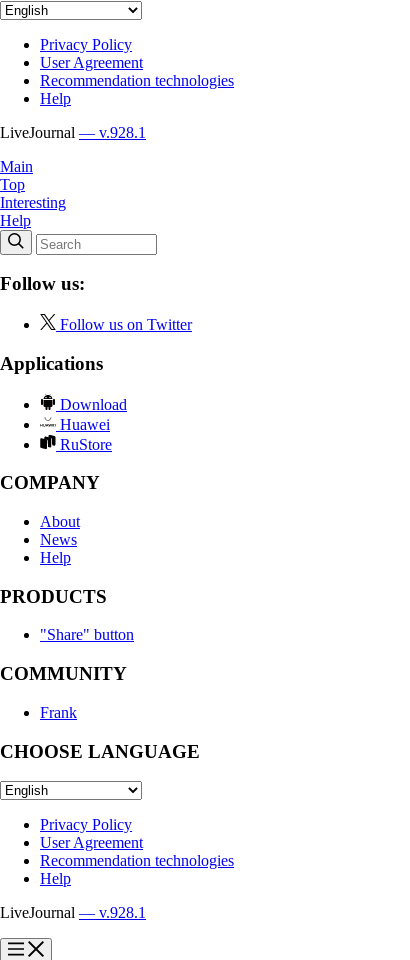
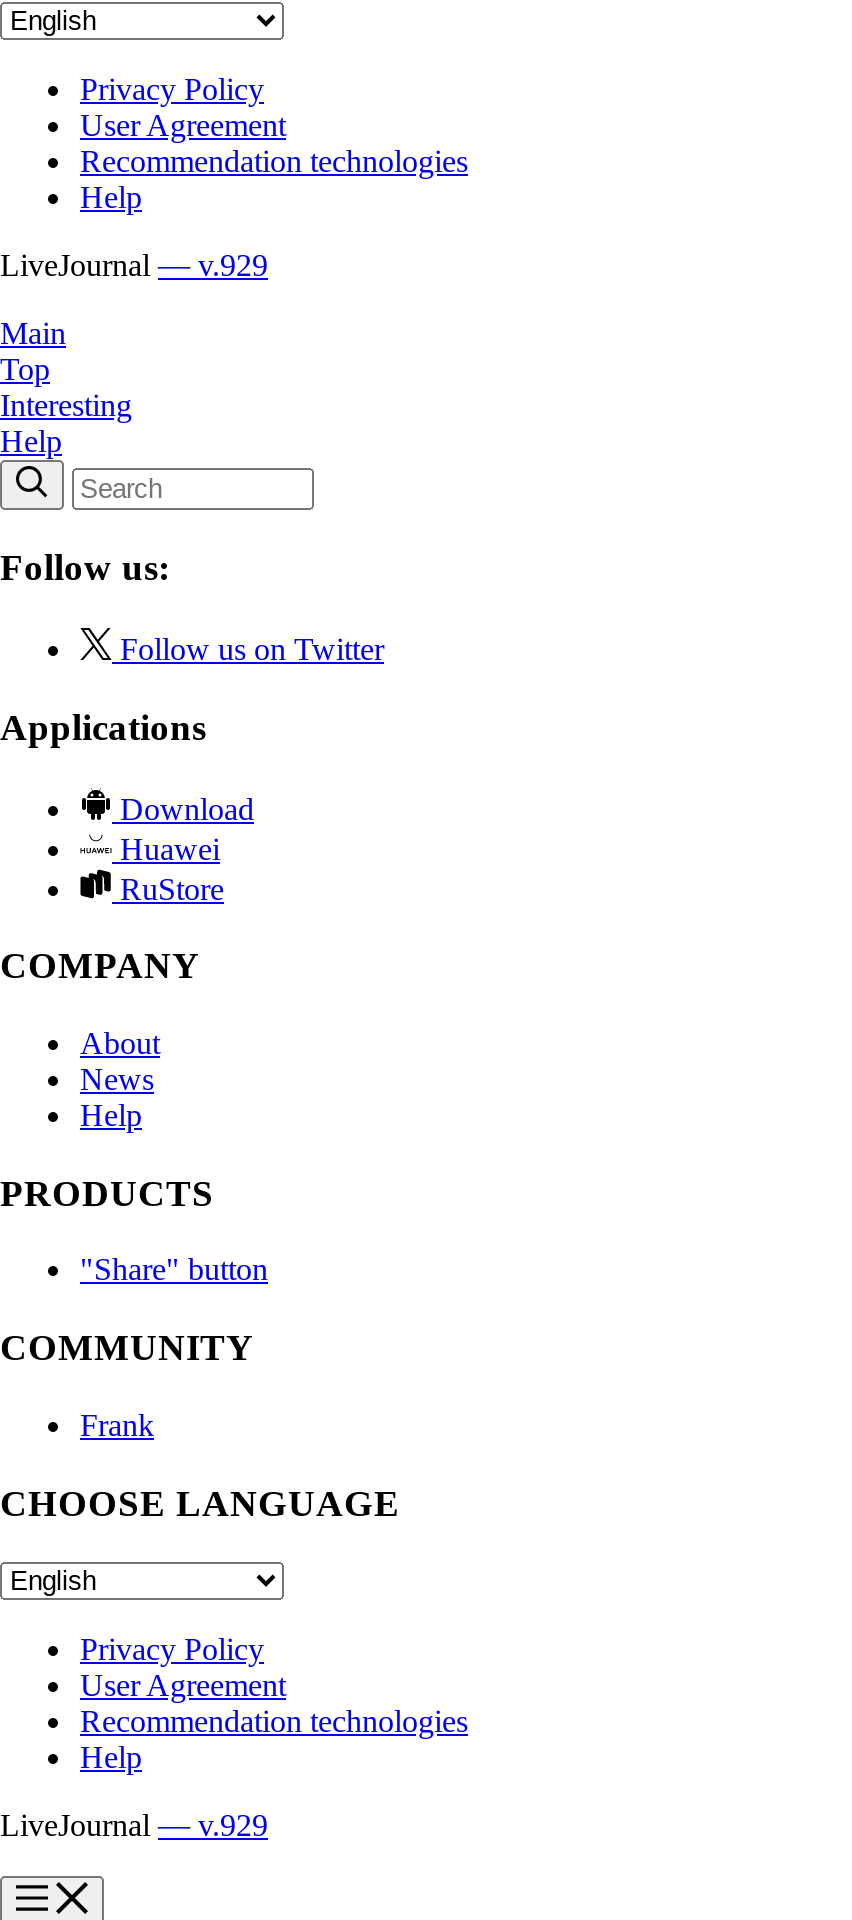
- LiveJournal — v.928.1
+ LiveJournal — v.929

- LiveJournal — v.928.1
+ LiveJournal — v.929
